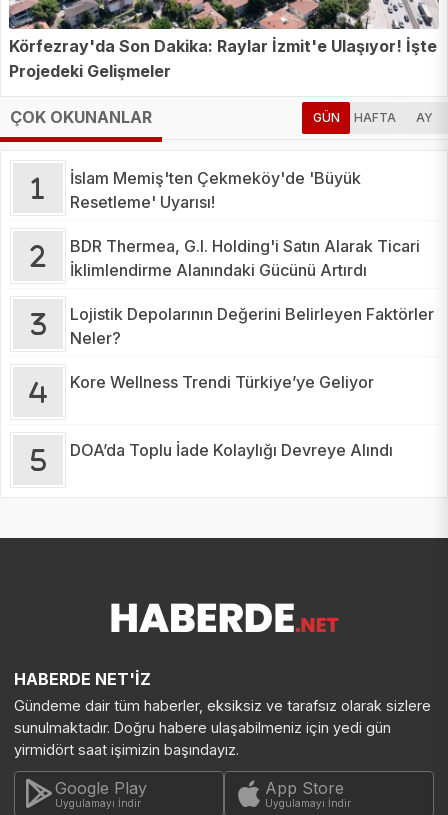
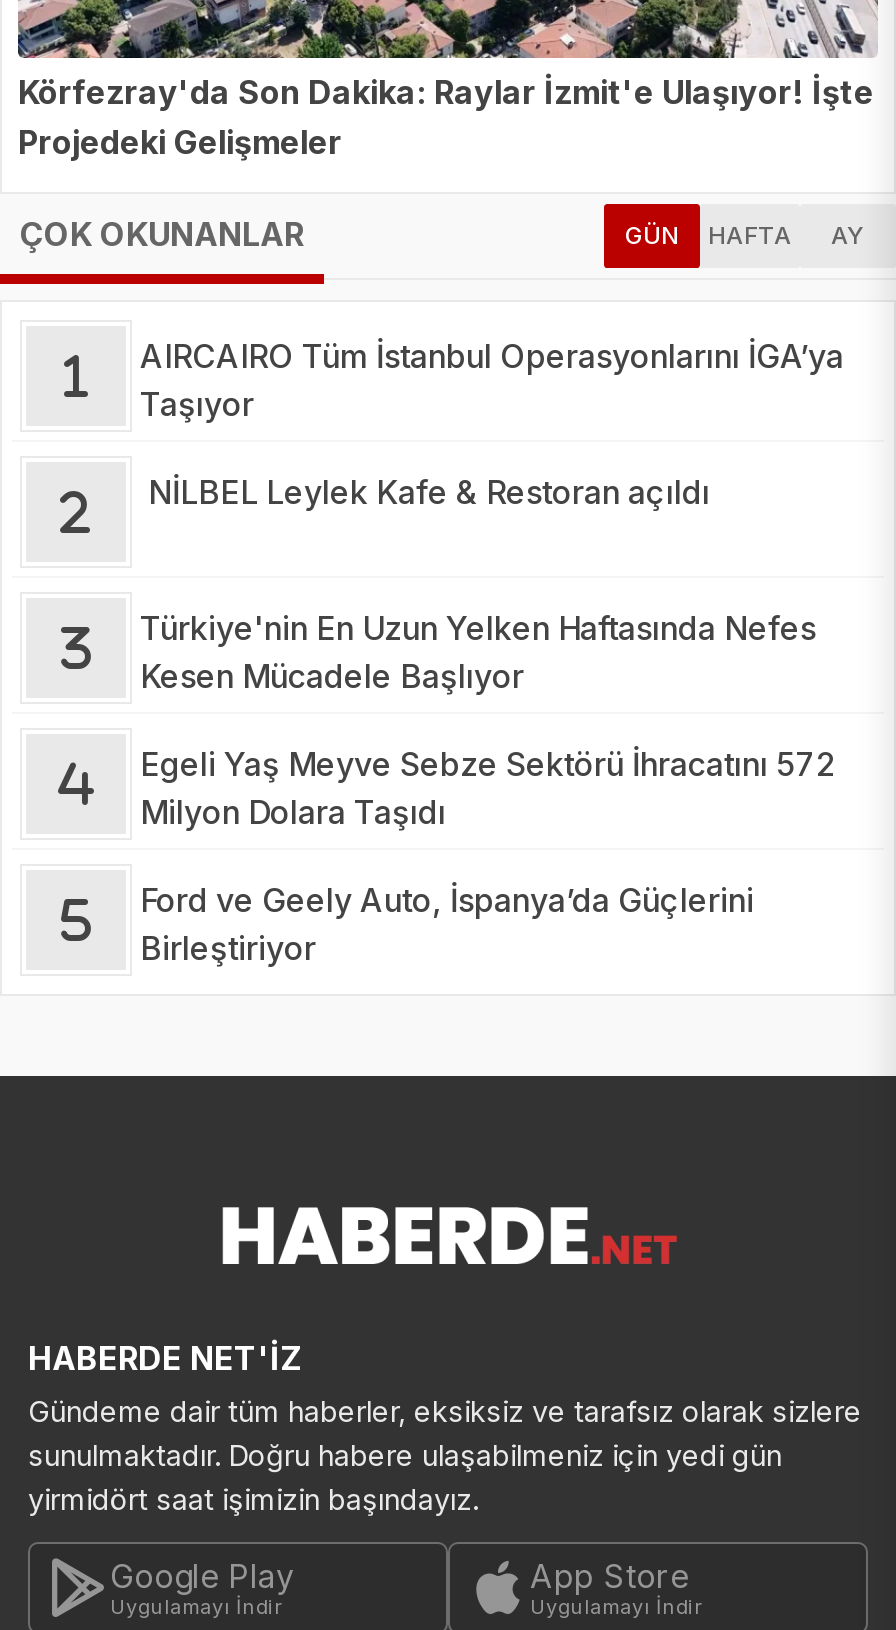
- İslam Memiş'ten Çekmeköy'de 'Büyük
- Resetleme' Uyarısı!
+ AIRCAIRO Tüm İstanbul Operasyonlarını İGA’ya
+ Taşıyor

- BDR Thermea, G.I. Holding'i Satın Alarak Ticari
- İklimlendirme Alanındaki Gücünü Artırdı
+ NİLBEL Leylek Kafe & Restoran açıldı

- Lojistik Depolarının Değerini Belirleyen Faktörler
- Neler?
+ Türkiye'nin En Uzun Yelken Haftasında Nefes
+ Kesen Mücadele Başlıyor

- Kore Wellness Trendi Türkiye’ye Geliyor
+ Egeli Yaş Meyve Sebze Sektörü İhracatını 572
+ Milyon Dolara Taşıdı

- DOA’da Toplu İade Kolaylığı Devreye Alındı
+ Ford ve Geely Auto, İspanya’da Güçlerini
+ Birleştiriyor
